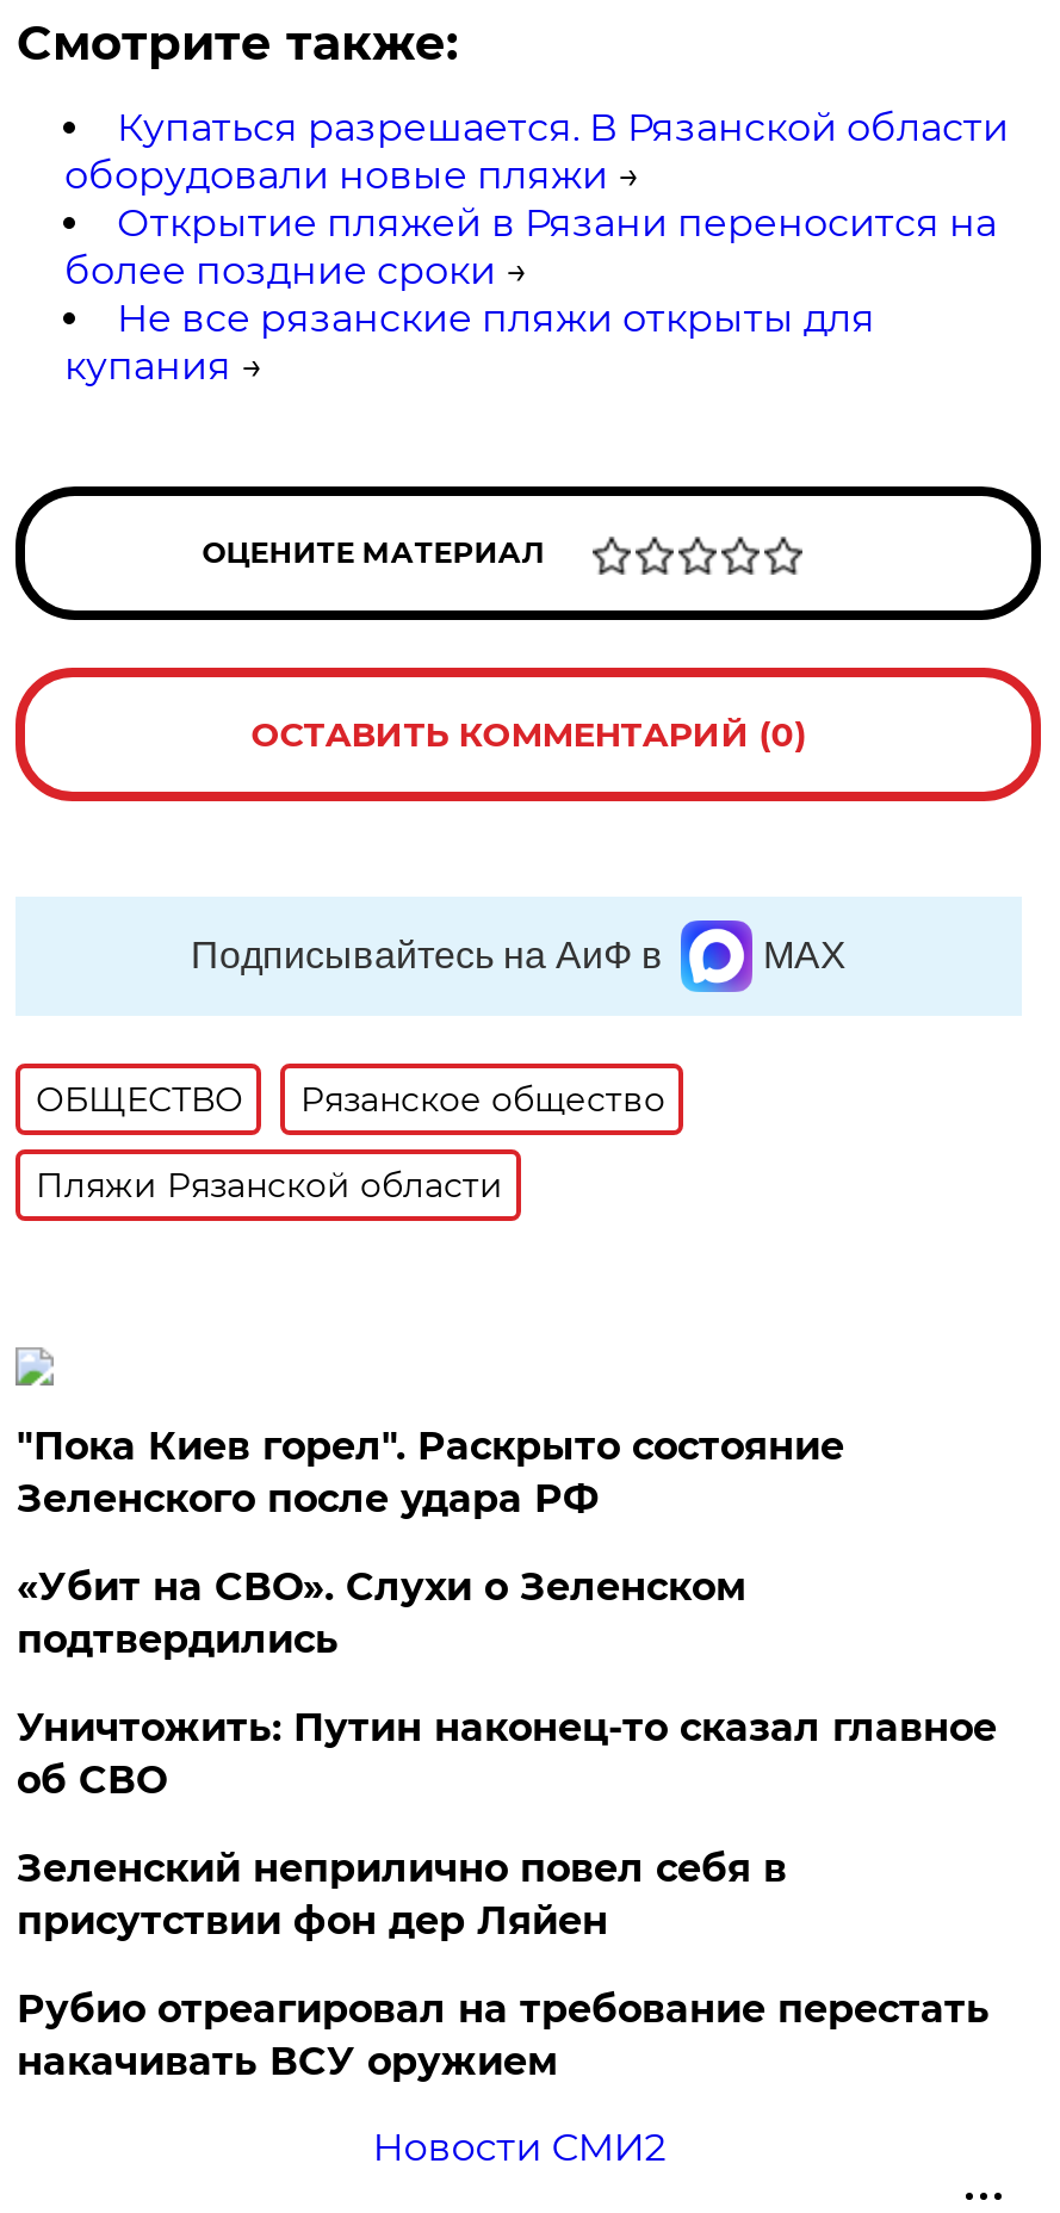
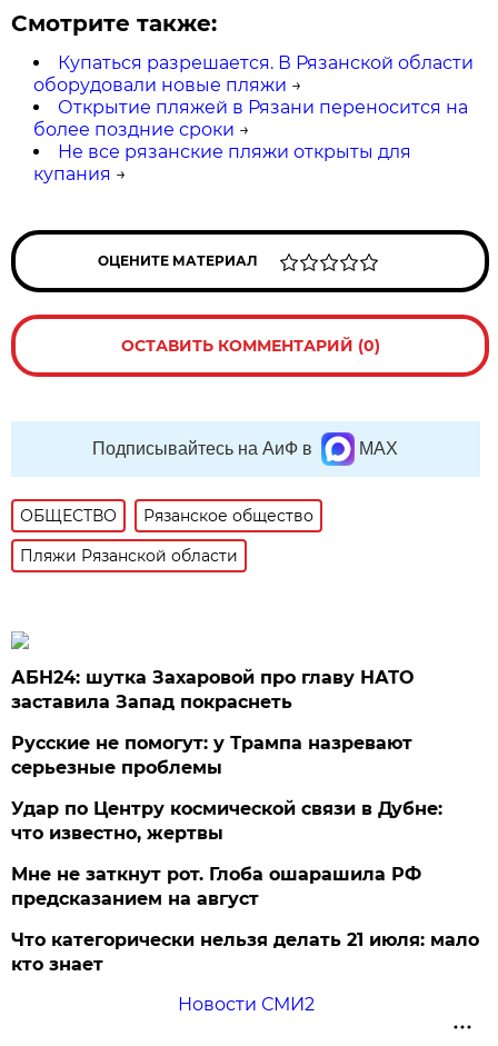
- "Пока Киев горел". Раскрыто состояние
- Зеленского после удара РФ
+ АБН24: шутка Захаровой про главу НАТО
+ заставила Запад покраснеть

- «Убит на СВО». Слухи о Зеленском
- подтвердились
+ Русские не помогут: у Трампа назревают
+ серьезные проблемы

- Уничтожить: Путин наконец-то сказал главное
- об СВО
+ Удар по Центру космической связи в Дубне:
+ что известно, жертвы

- Зеленский неприлично повел cебя в
- присутствии фон дер Ляйен
+ Мне не заткнут рот. Глоба ошарашила РФ
+ предсказанием на август

- Рубио отреагировал на требование перестать
- накачивать ВСУ оружием
+ Что категорически нельзя делать 21 июля: мало
+ кто знает
